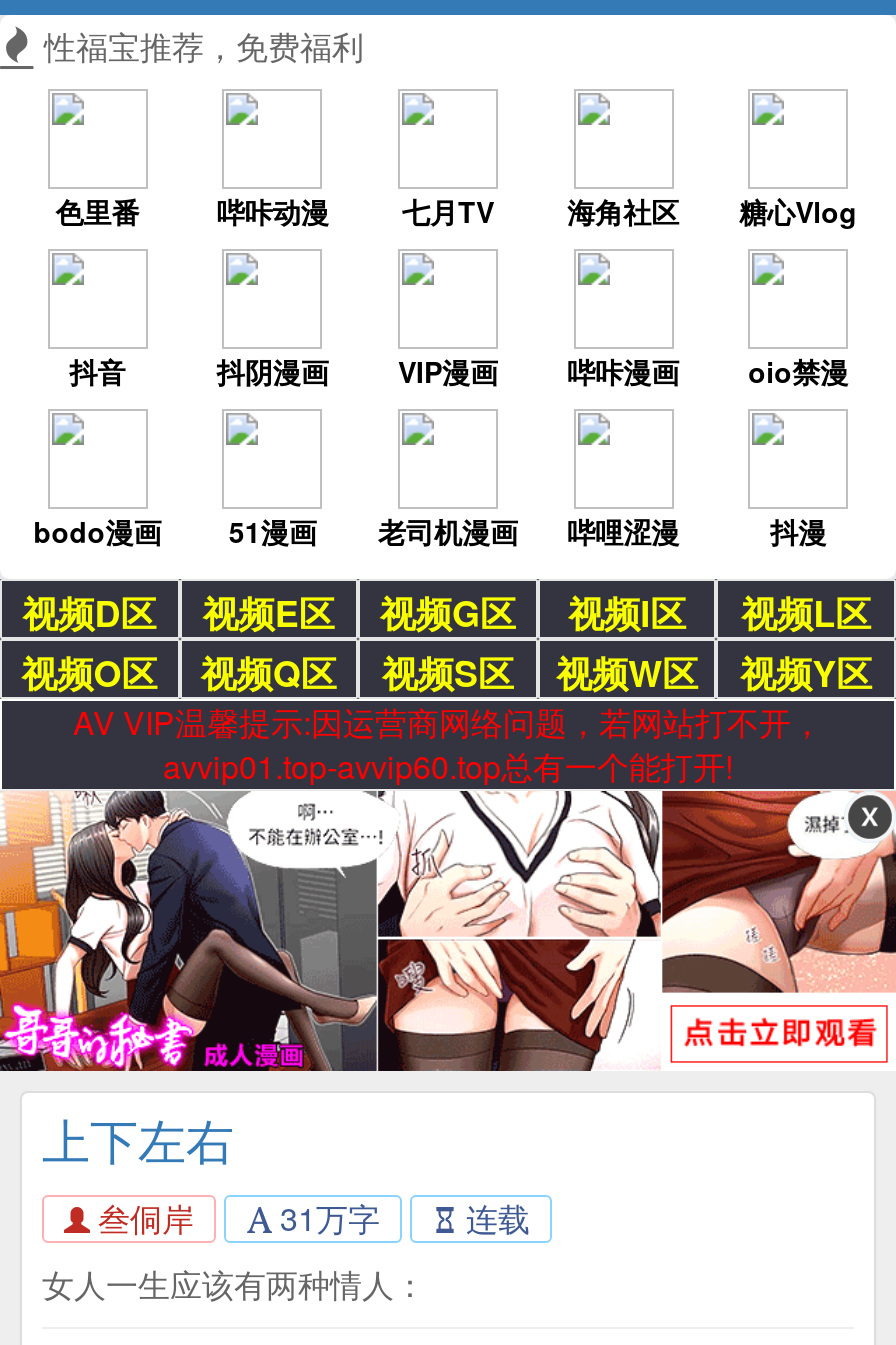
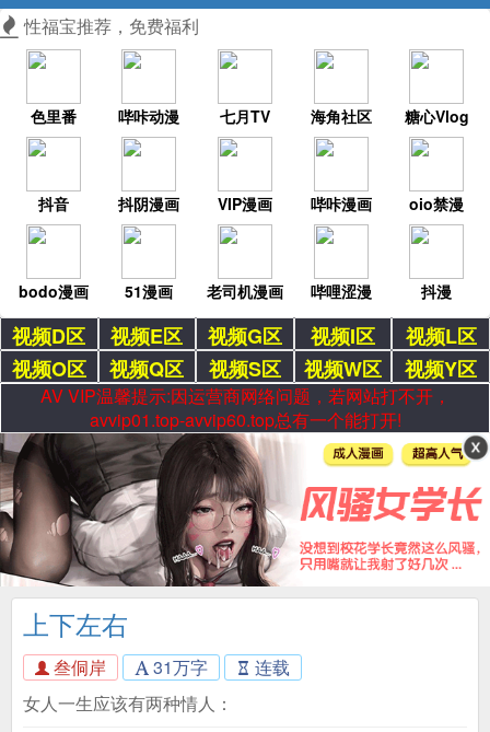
- [image]
+ [image]
